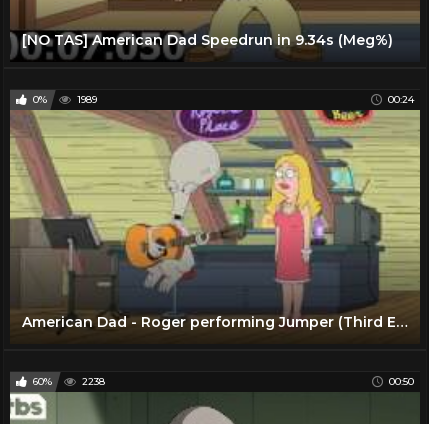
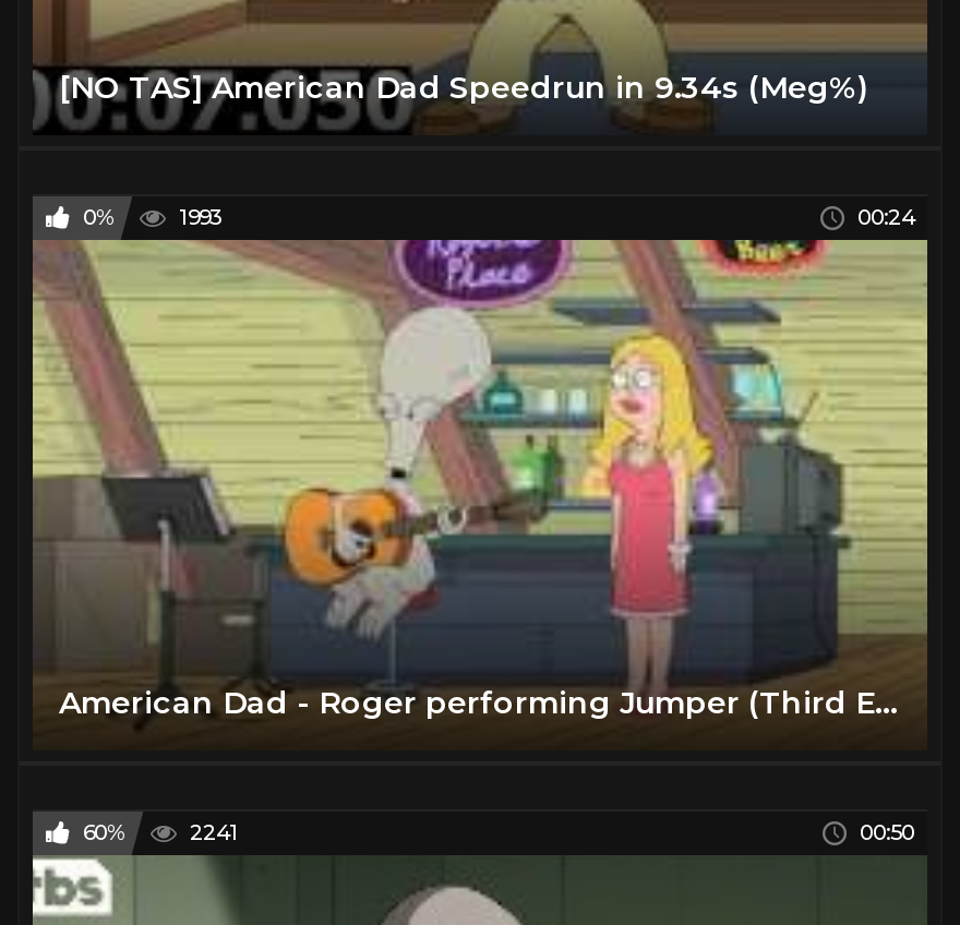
- 1989
+ 1993

- 2238
+ 2241
